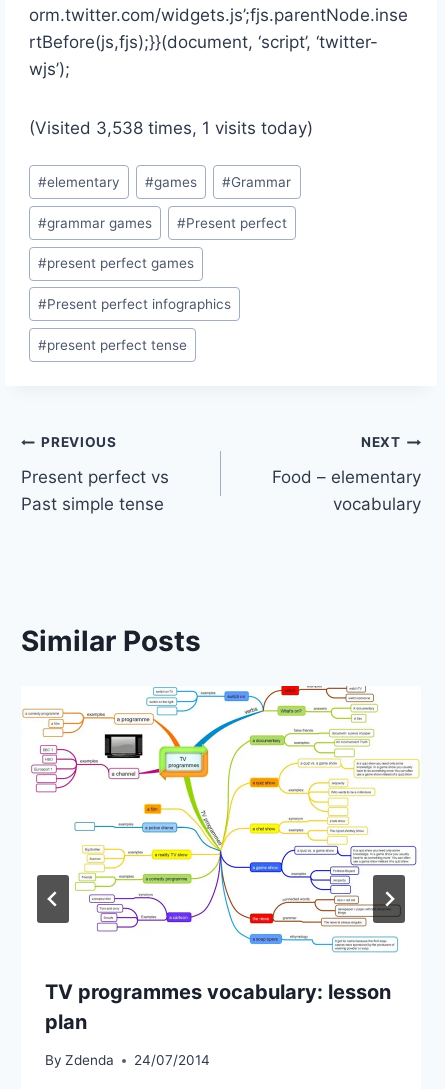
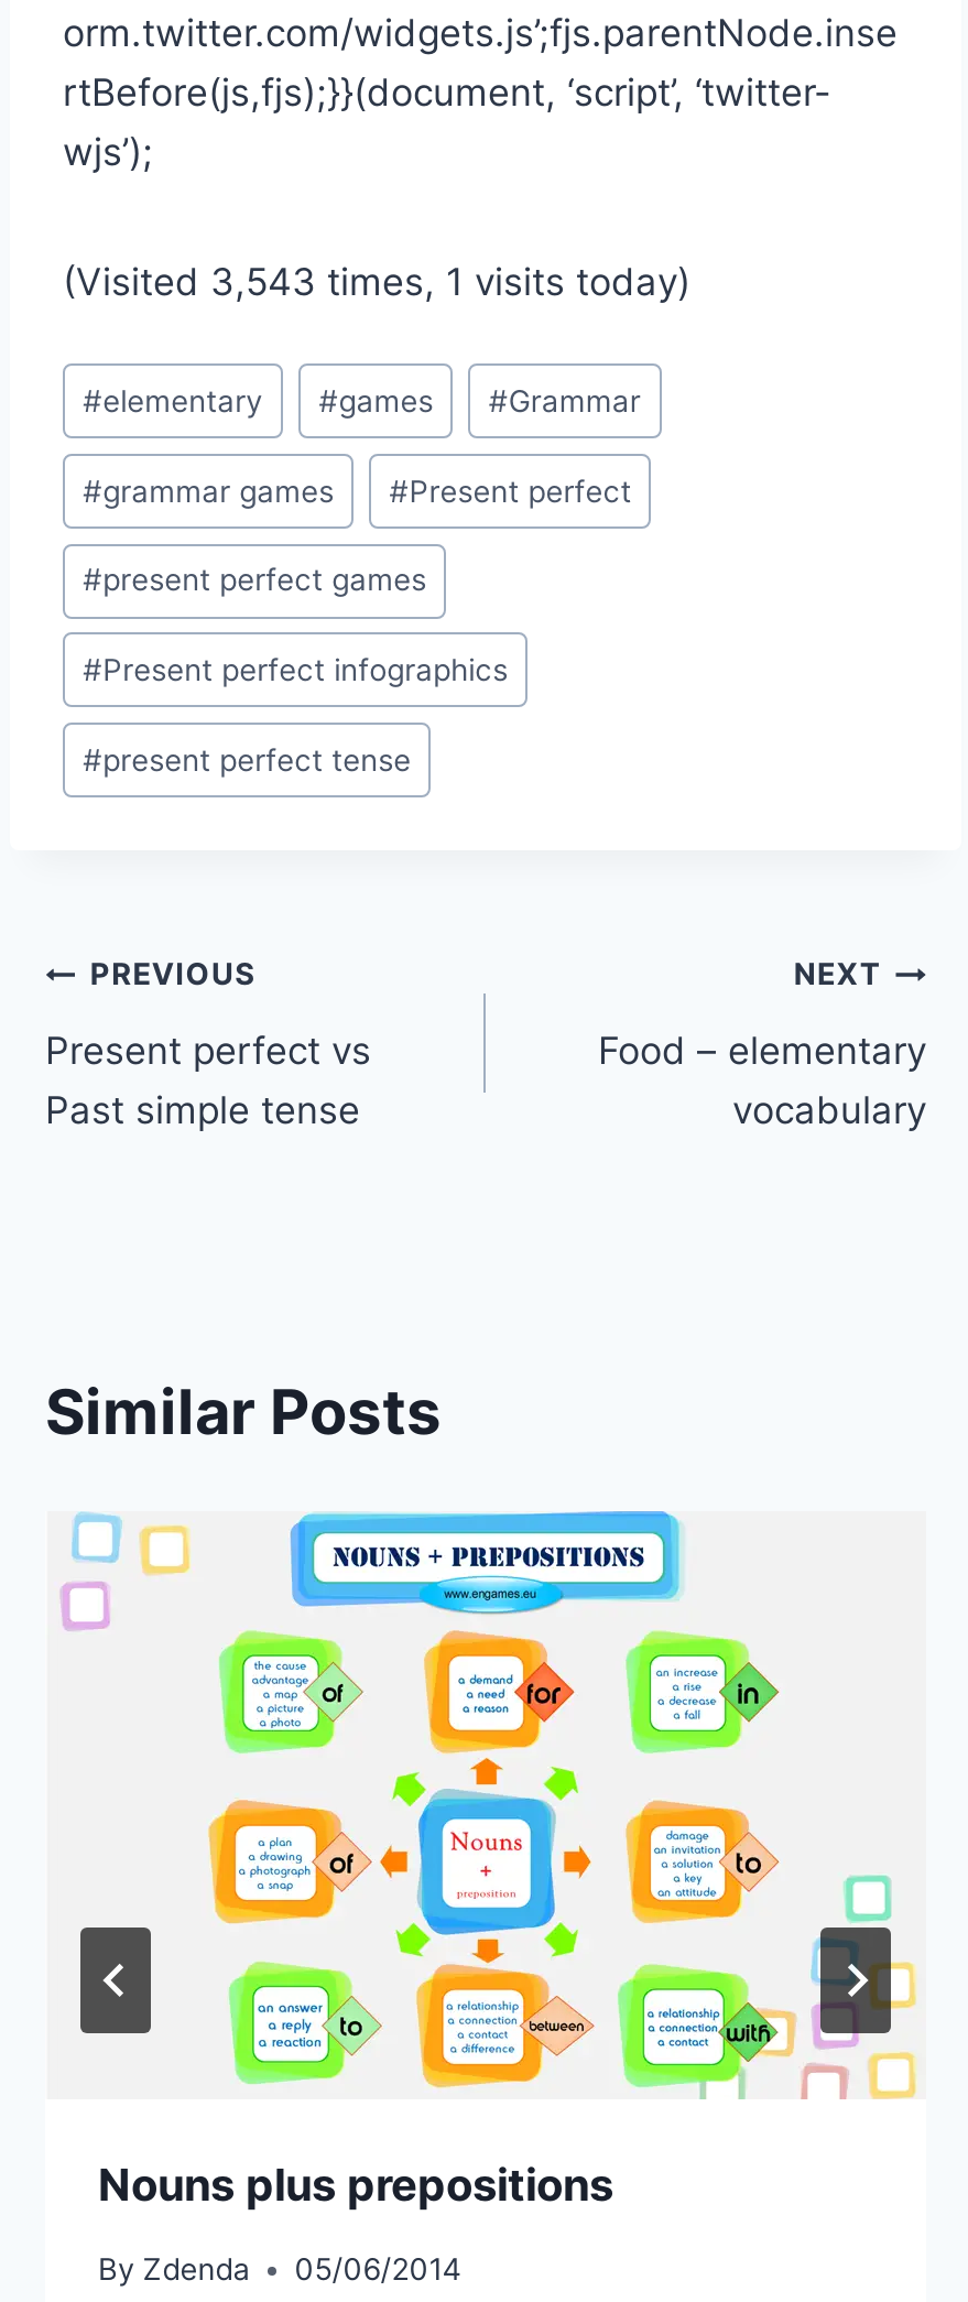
- (Visited 3,538 times, 1 visits today)
+ (Visited 3,543 times, 1 visits today)

- [image]
- TV programmes vocabulary: lesson
- plan
+ [image]
+ Nouns plus prepositions

- By Zdenda 24/07/2014
+ By Zdenda 05/06/2014
